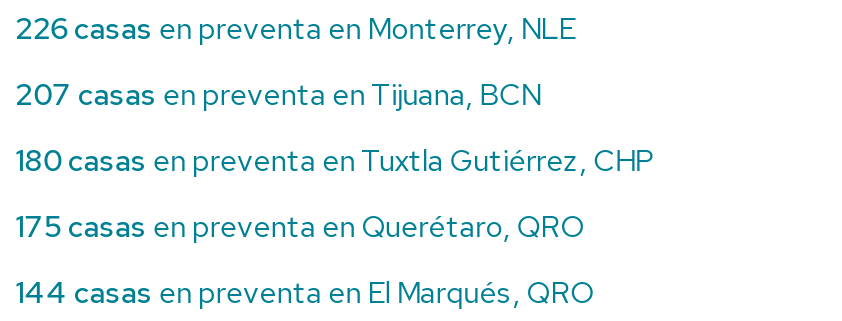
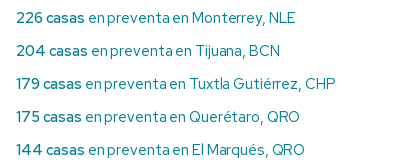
- 207 casas en preventa en Tijuana, BCN
+ 204 casas en preventa en Tijuana, BCN

- 180 casas en preventa en Tuxtla Gutiérrez, CHP
+ 179 casas en preventa en Tuxtla Gutiérrez, CHP
